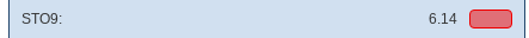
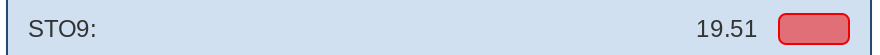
- 6.14
+ 19.51
